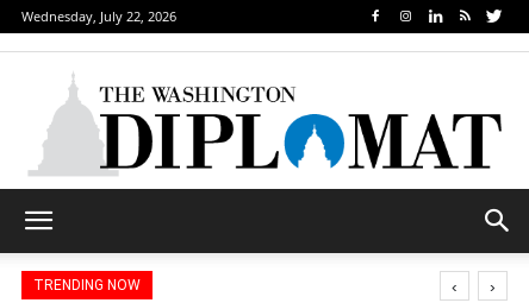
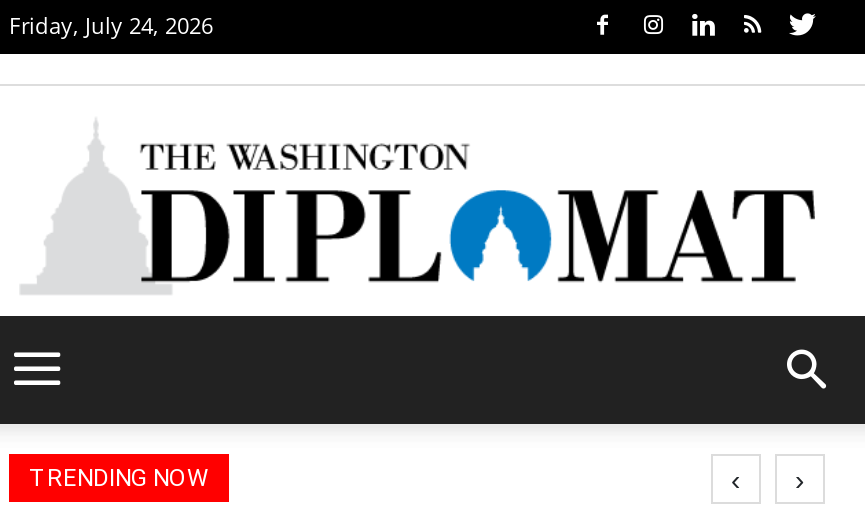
- Wednesday, July 22, 2026
+ Friday, July 24, 2026
